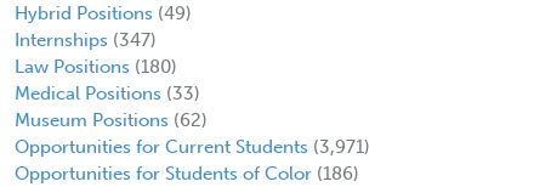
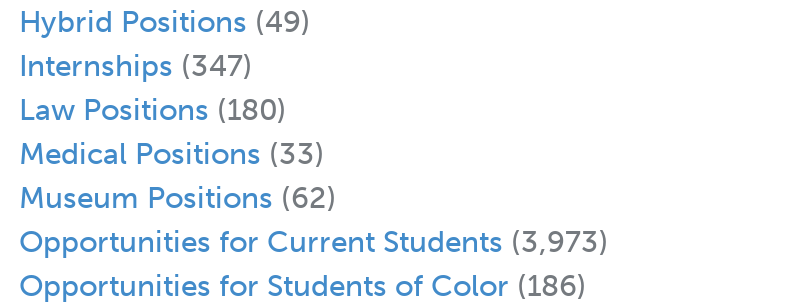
- Opportunities for Current Students (3,971)
+ Opportunities for Current Students (3,973)
